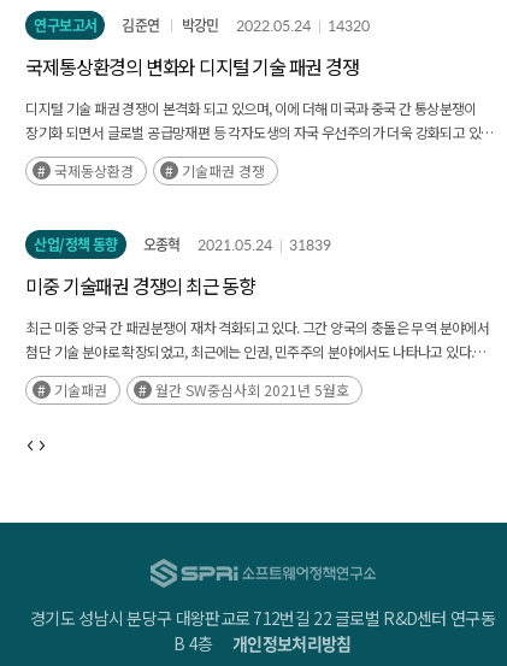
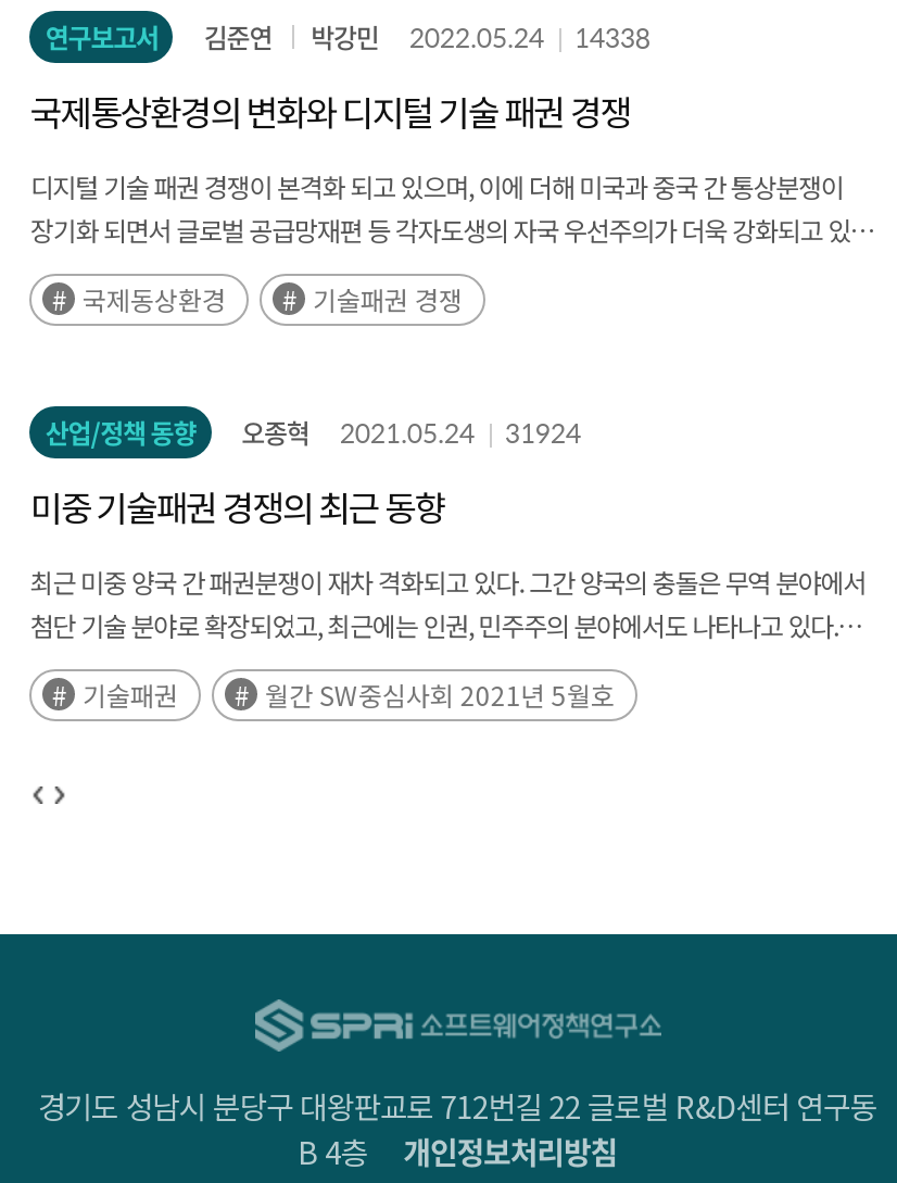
- 연구보고서 김준연 박강민 2022.05.24 14320
+ 연구보고서 김준연 박강민 2022.05.24 14338

- 산업/정책 동향 오종혁 2021.05.24 31839
+ 산업/정책 동향 오종혁 2021.05.24 31924
